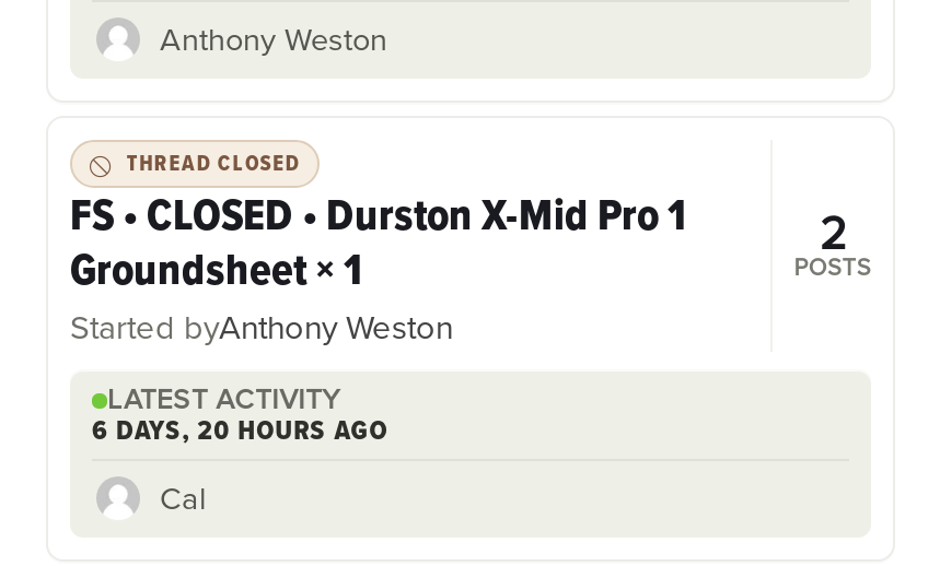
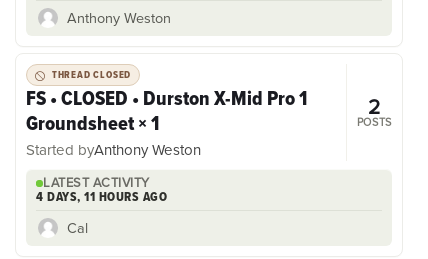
- 6 DAYS, 20 HOURS AGO
+ 4 DAYS, 11 HOURS AGO
